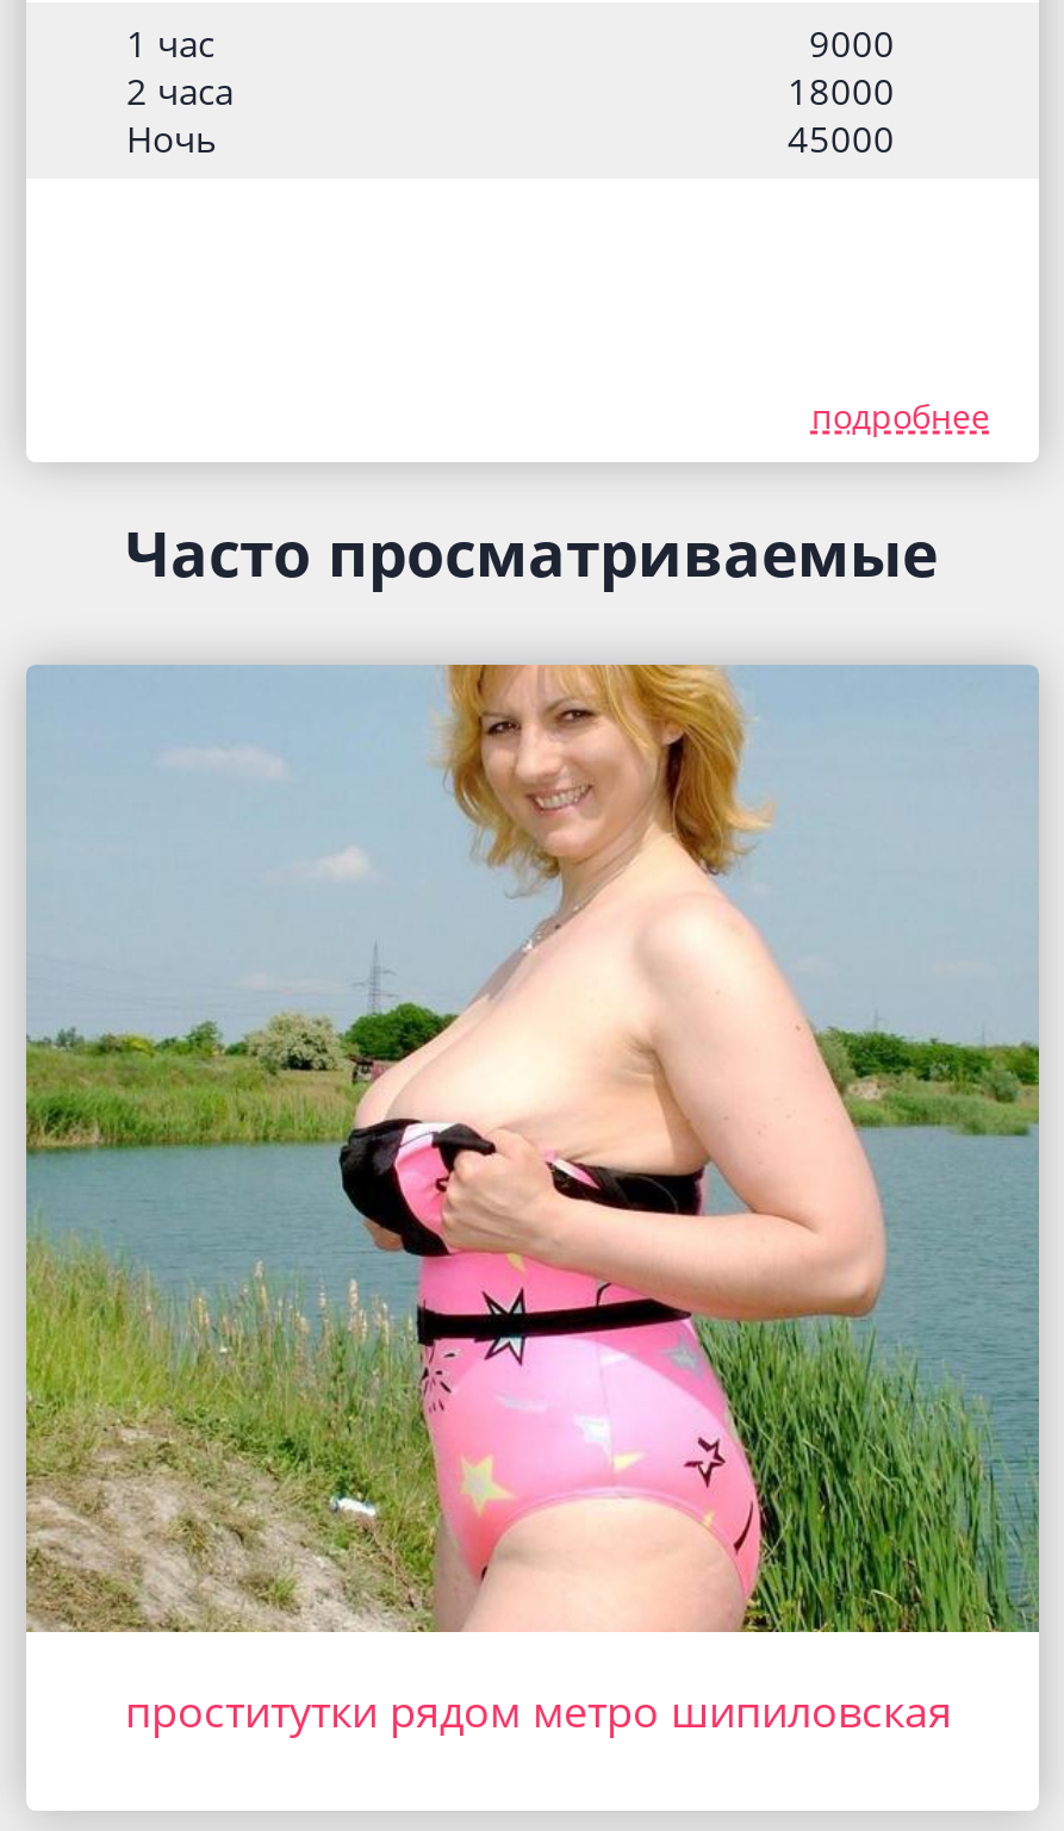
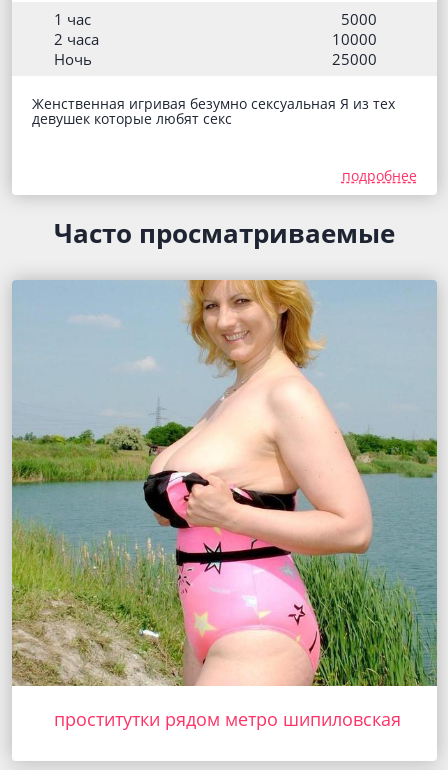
- 9000
+ 5000

- 18000
+ 10000

- 45000
+ 25000
+ Женственная игривая безумно сексуальная Я из тех
+ девушек которые любят секс
